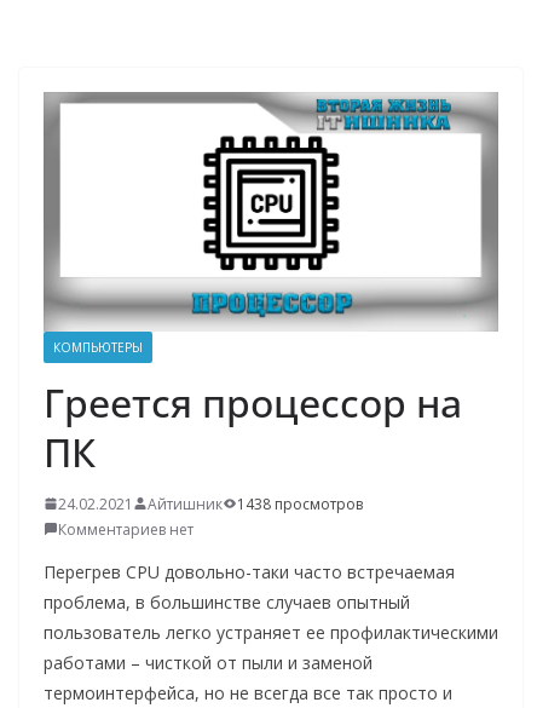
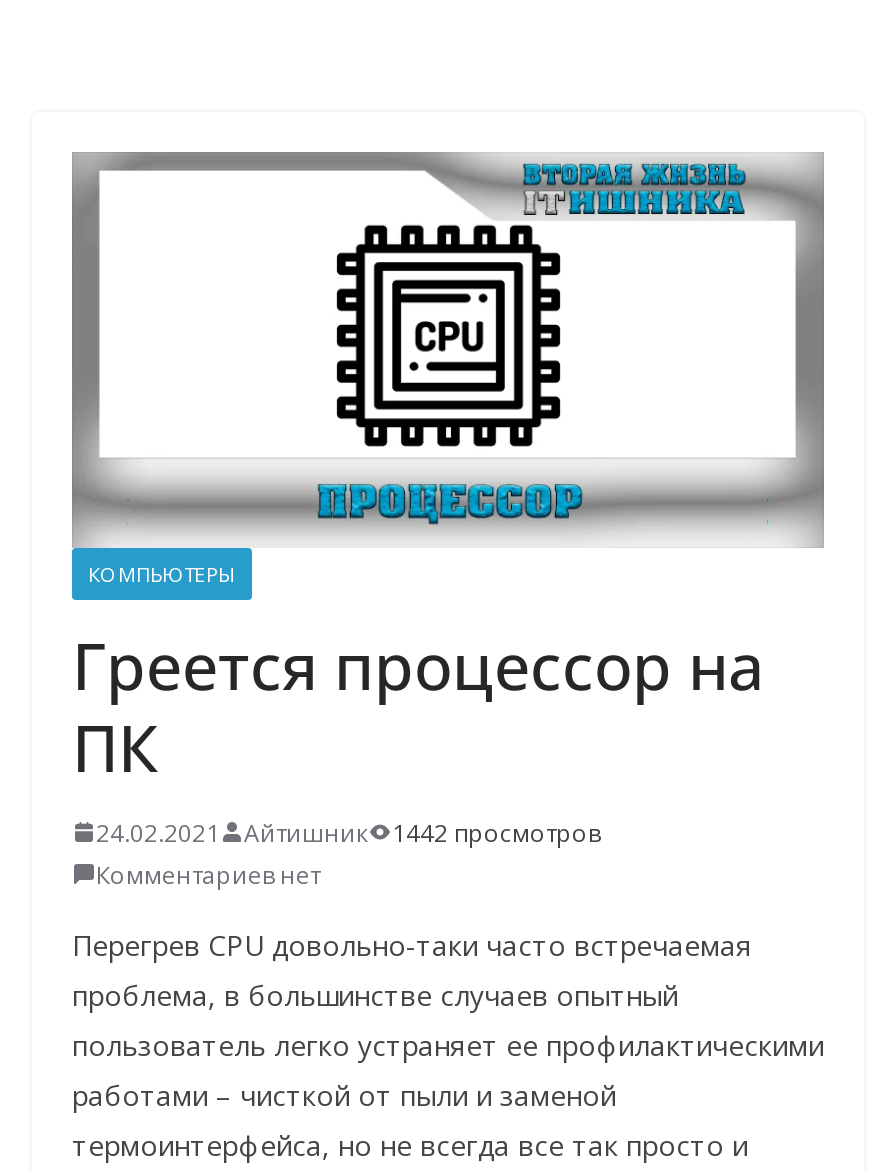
- 24.02.2021 Айтишник 1438 просмотров
+ 24.02.2021 Айтишник 1442 просмотров
